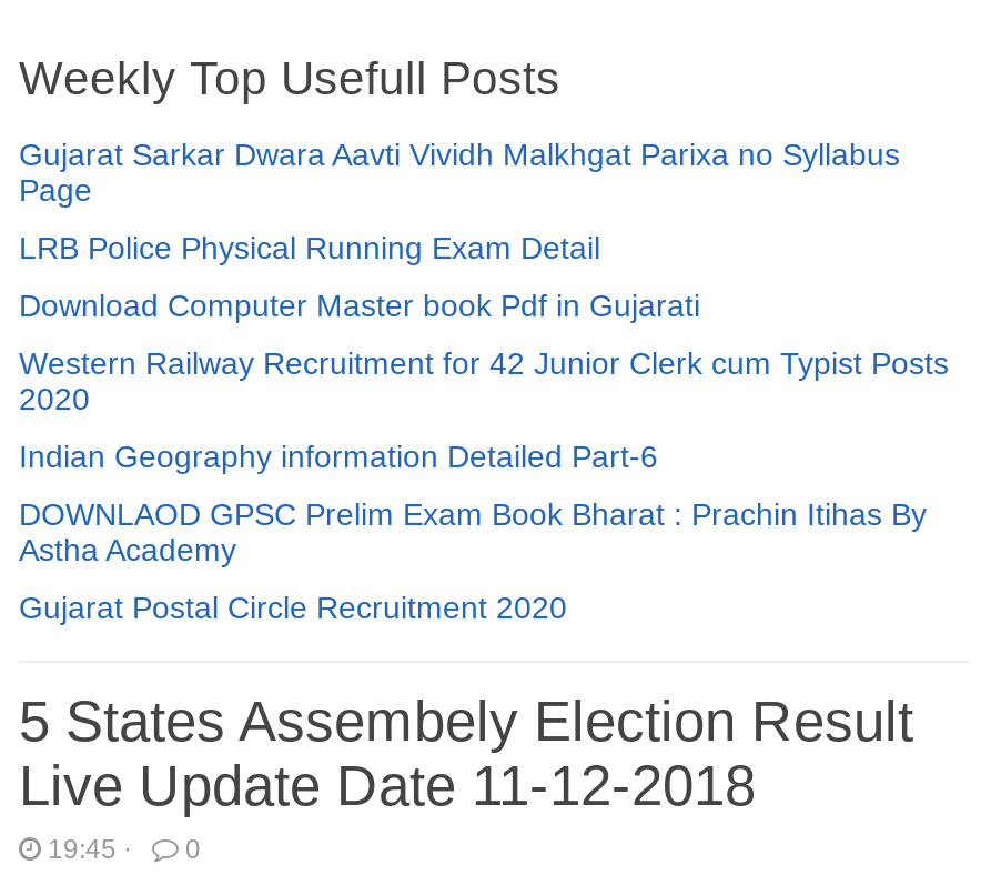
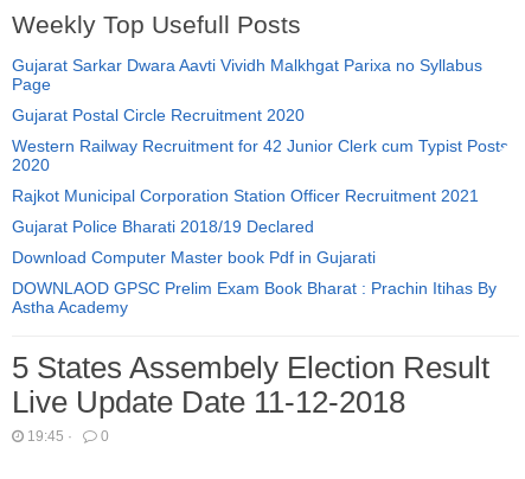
- LRB Police Physical Running Exam Detail

moved down: Download Computer Master book Pdf in Gujarati

moved up: Western Railway Recruitment for 42 Junior Clerk cum Typist Posts | 2020

- Indian Geography information Detailed Part-6
+ Rajkot Municipal Corporation Station Officer Recruitment 2021
+ Gujarat Police Bharati 2018/19 Declared

moved down: DOWNLAOD GPSC Prelim Exam Book Bharat : Prachin Itihas By | Astha Academy

moved up: Gujarat Postal Circle Recruitment 2020
